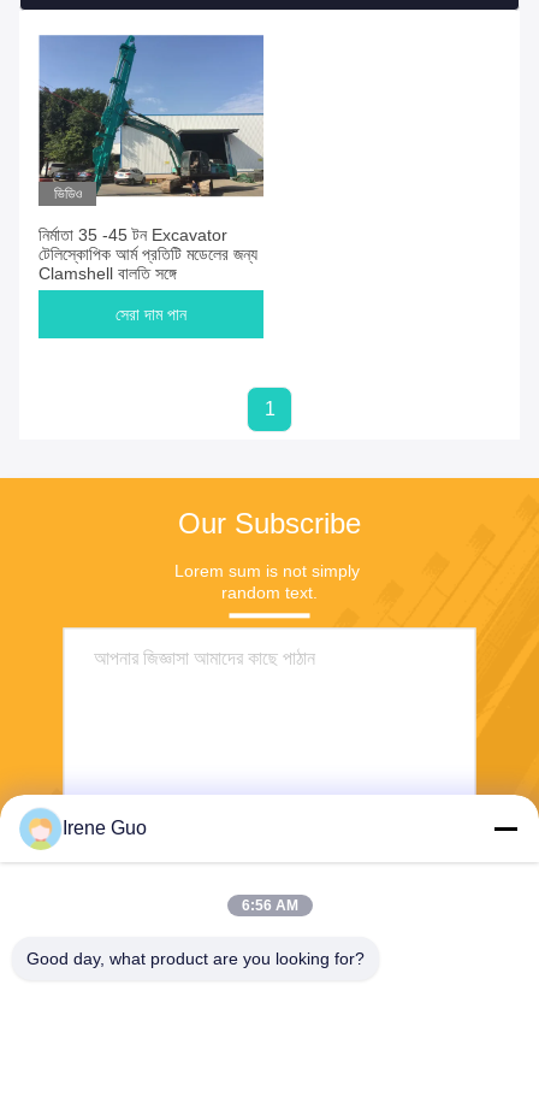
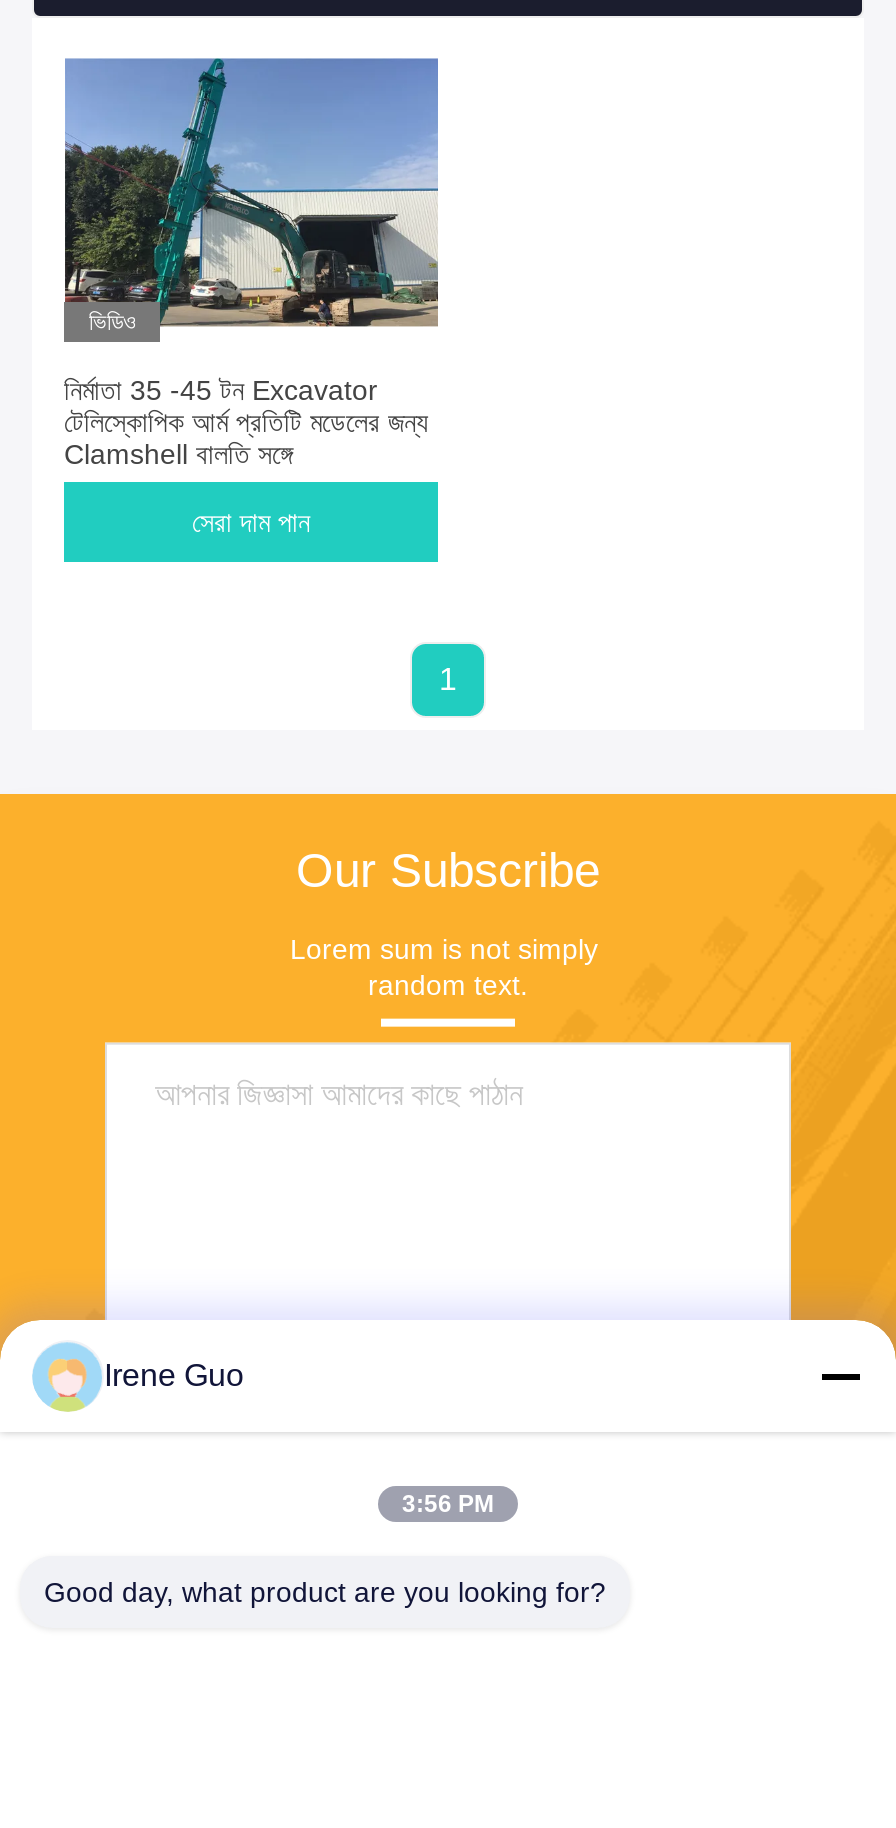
- 6:56 AM
+ 3:56 PM
